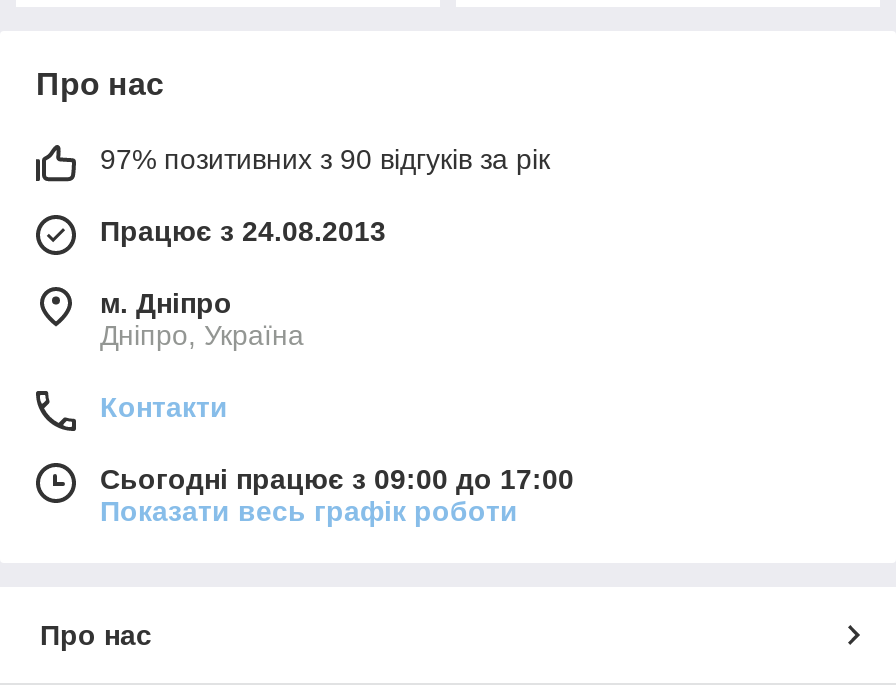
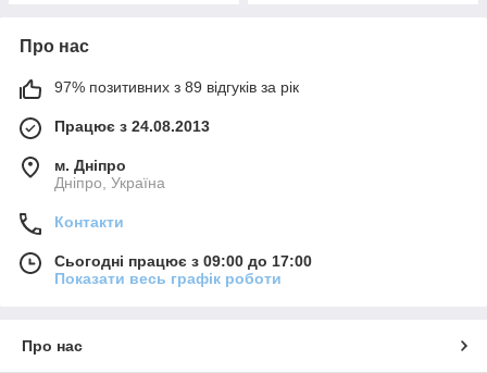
- 97% позитивних з 90 відгуків за рік
+ 97% позитивних з 89 відгуків за рік
